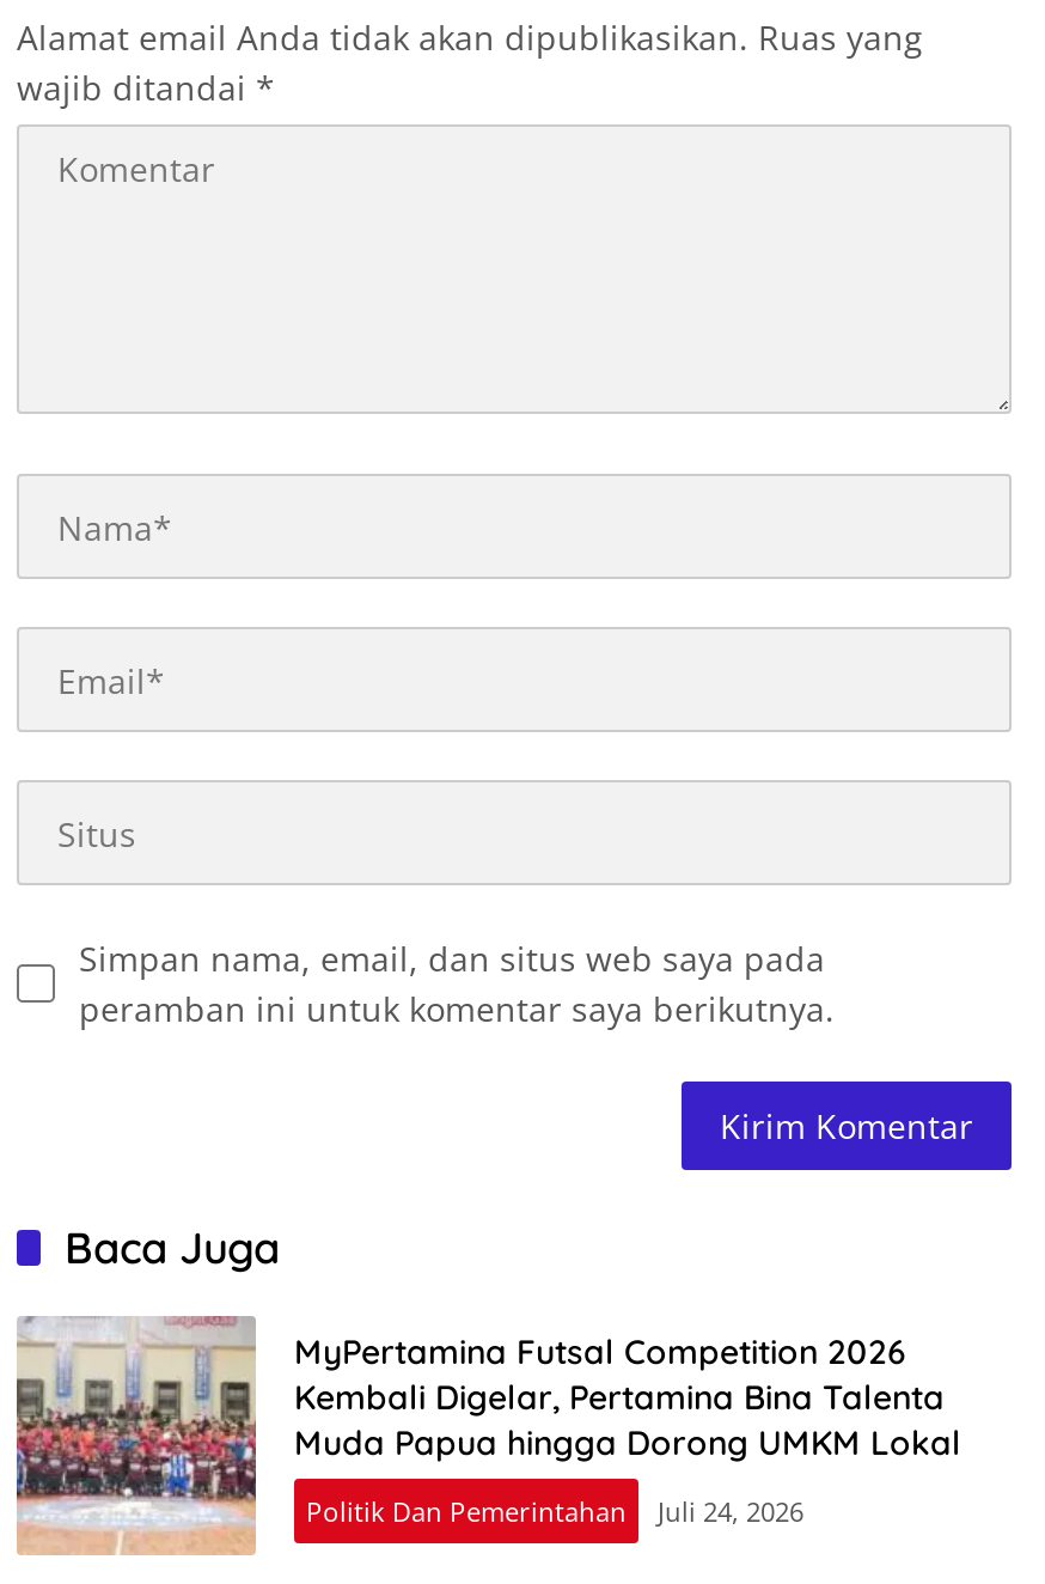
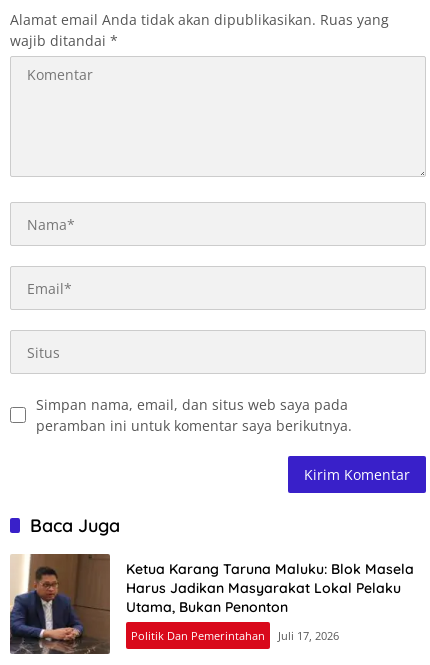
- [image]
- MyPertamina Futsal Competition 2026
- Kembali Digelar, Pertamina Bina Talenta
- Muda Papua hingga Dorong UMKM Lokal
+ [image]
+ Ketua Karang Taruna Maluku: Blok Masela
+ Harus Jadikan Masyarakat Lokal Pelaku
+ Utama, Bukan Penonton

- Politik Dan Pemerintahan Juli 24, 2026
+ Politik Dan Pemerintahan Juli 17, 2026
